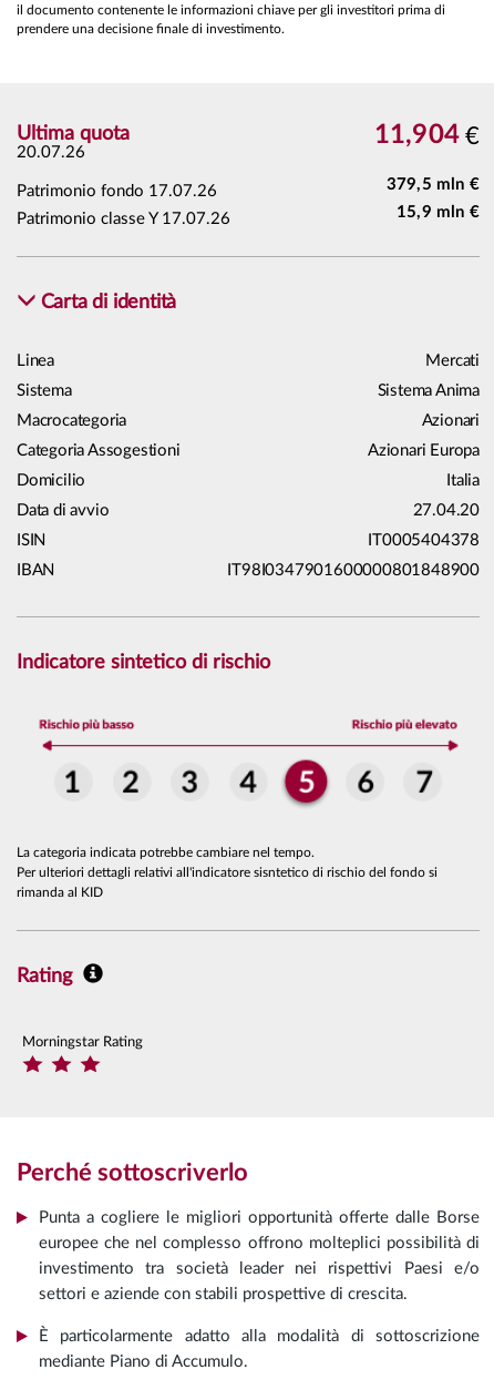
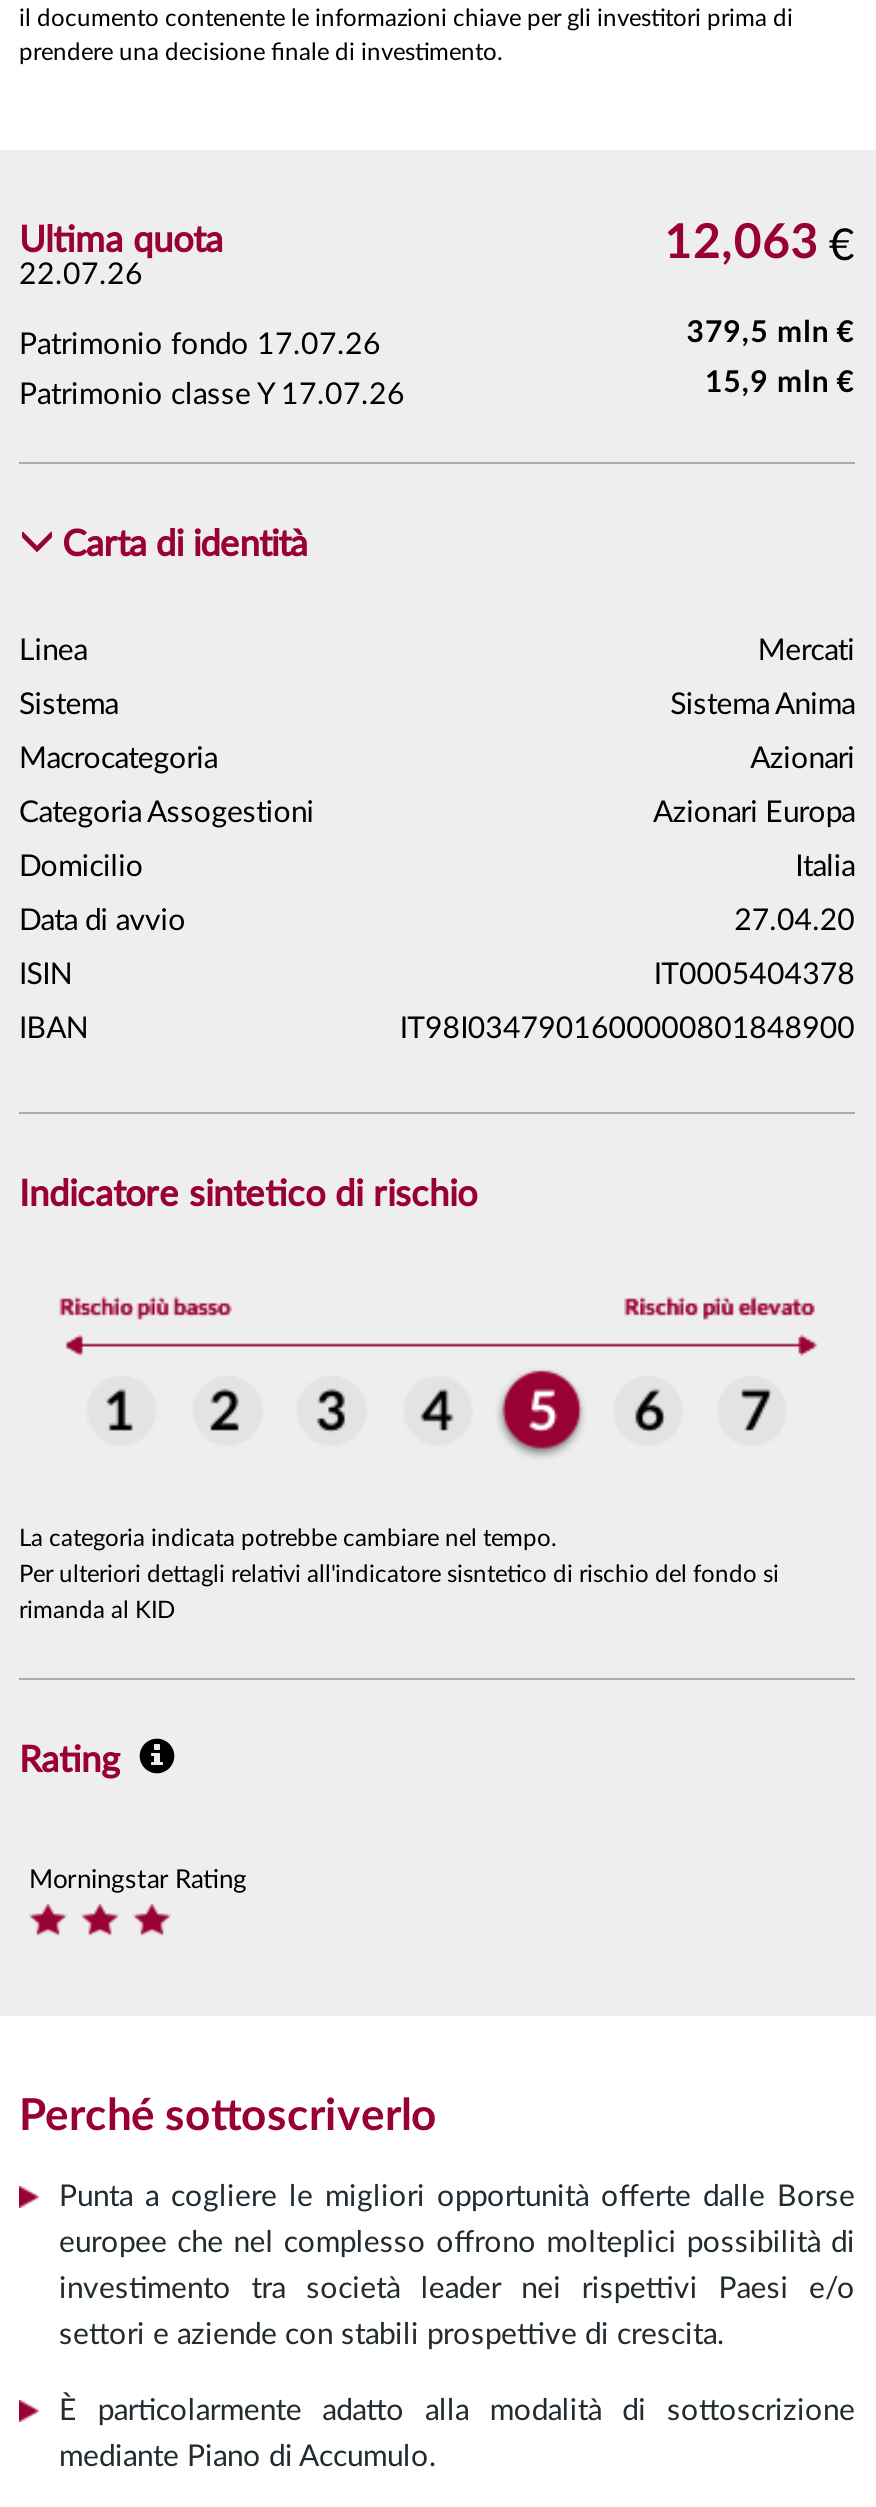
- 11,904 €
+ 12,063 €

- 20.07.26
+ 22.07.26
